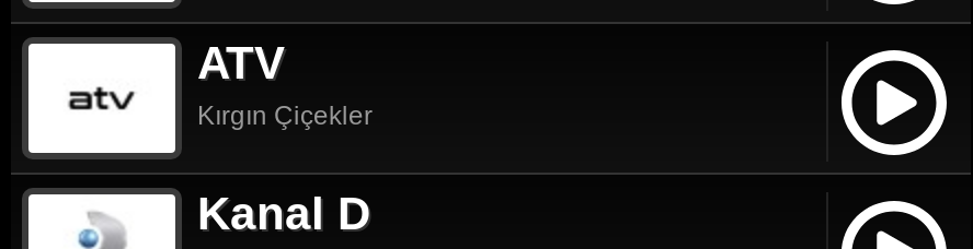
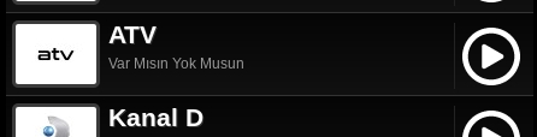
- Kırgın Çiçekler
+ Var Mısın Yok Musun
